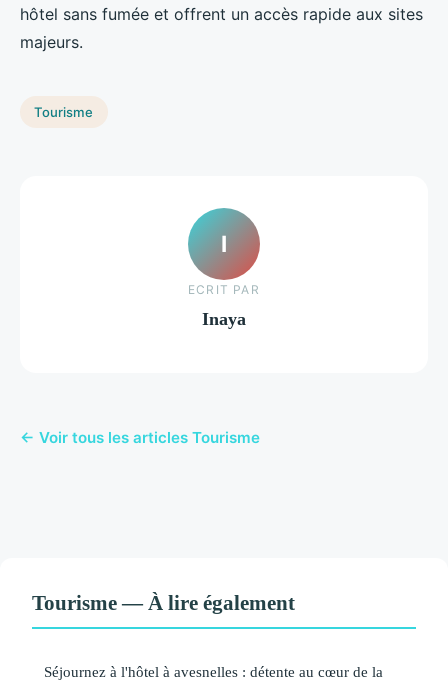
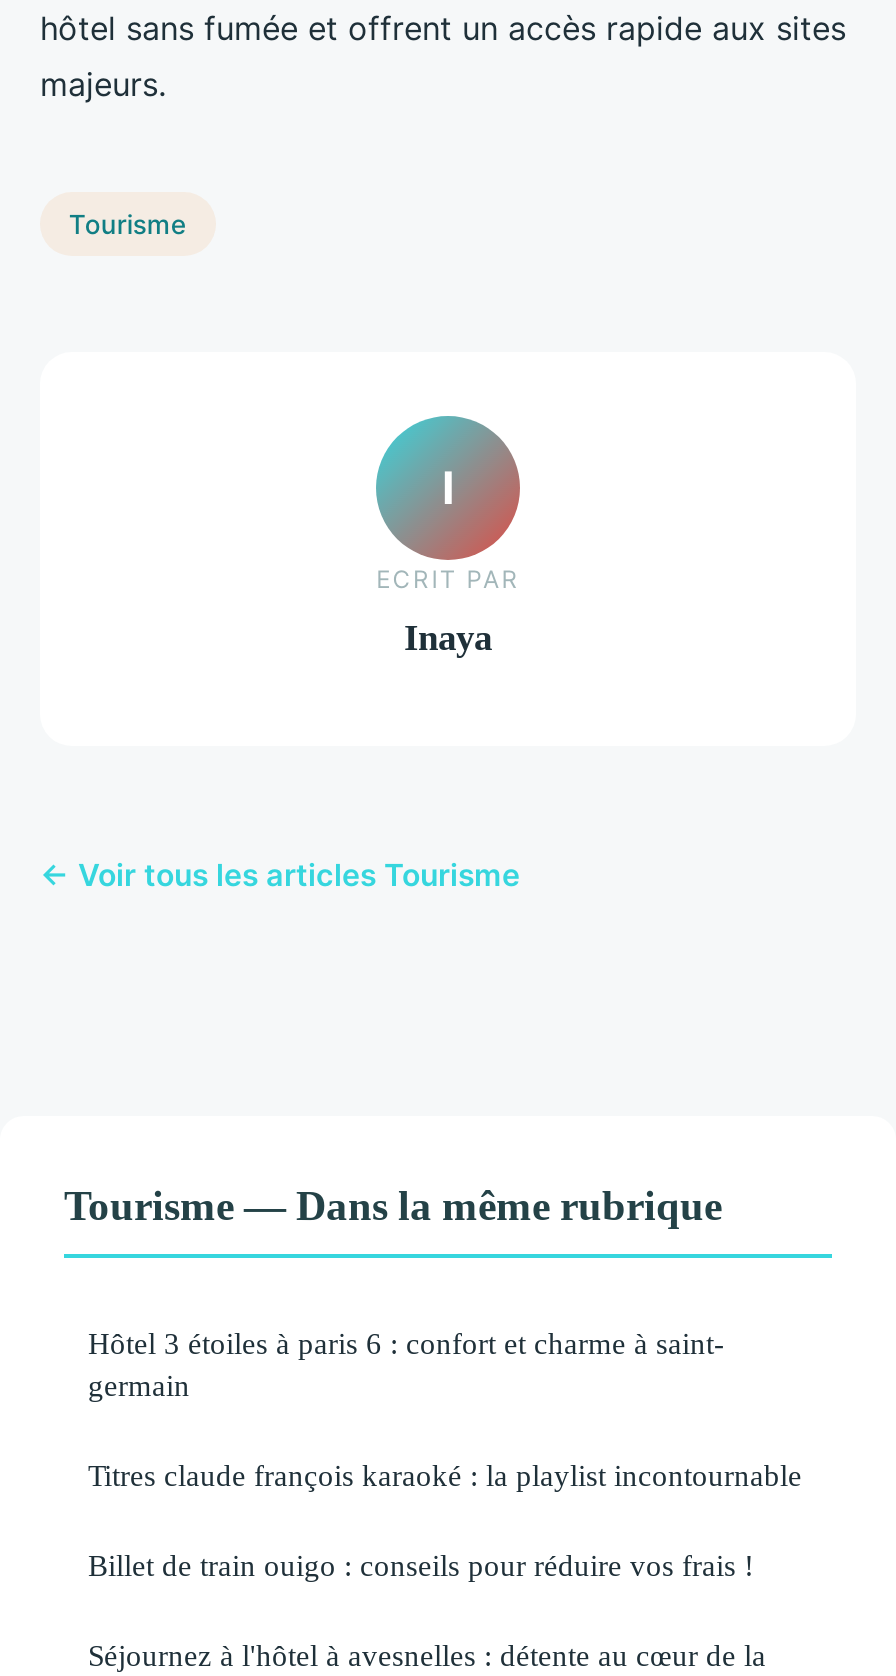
- Tourisme — À lire également
+ Tourisme — Dans la même rubrique
+ Hôtel 3 étoiles à paris 6 : confort et charme à saint-
+ germain
+ Titres claude françois karaoké : la playlist incontournable
+ Billet de train ouigo : conseils pour réduire vos frais !
